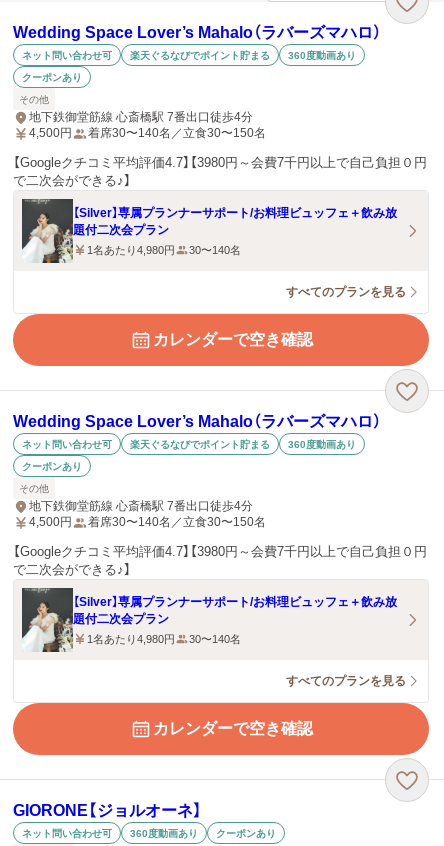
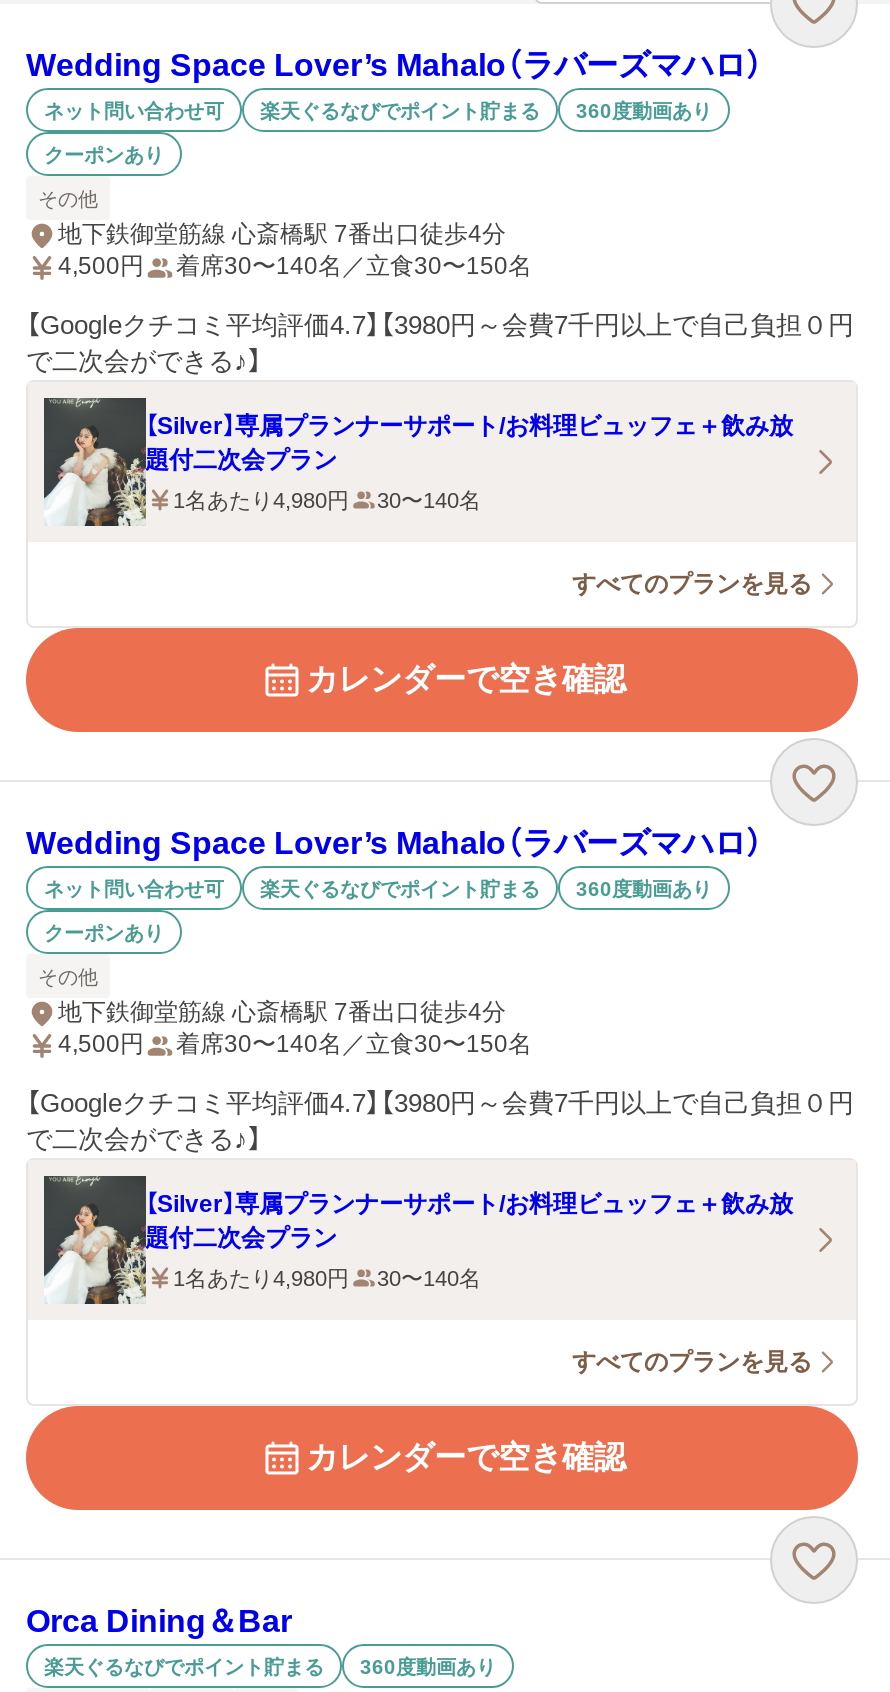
- GIORONE【ジョルオーネ】
+ Orca Dining＆Bar

- ネット問い合わせ可
+ 楽天ぐるなびでポイント貯まる

- クーポンあり
